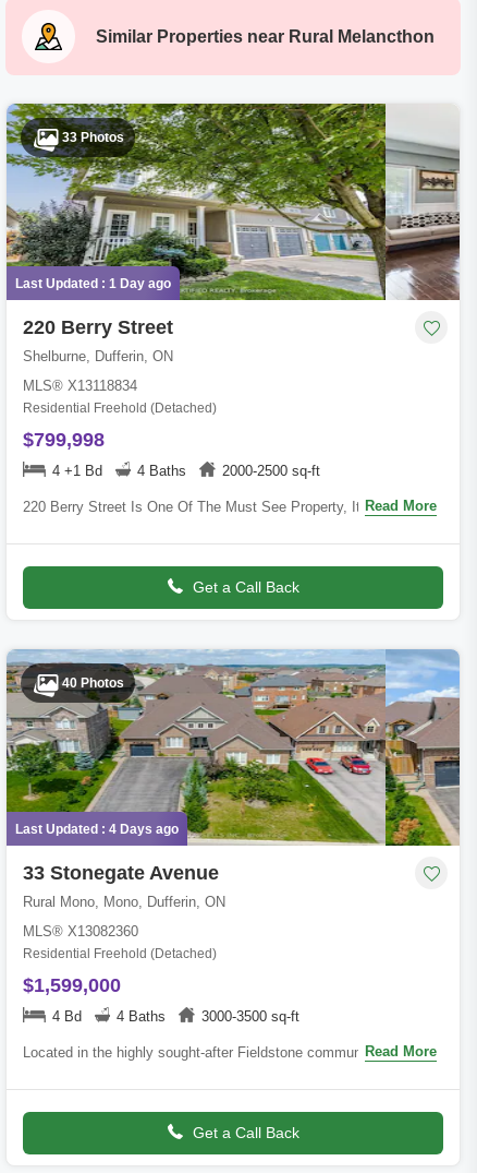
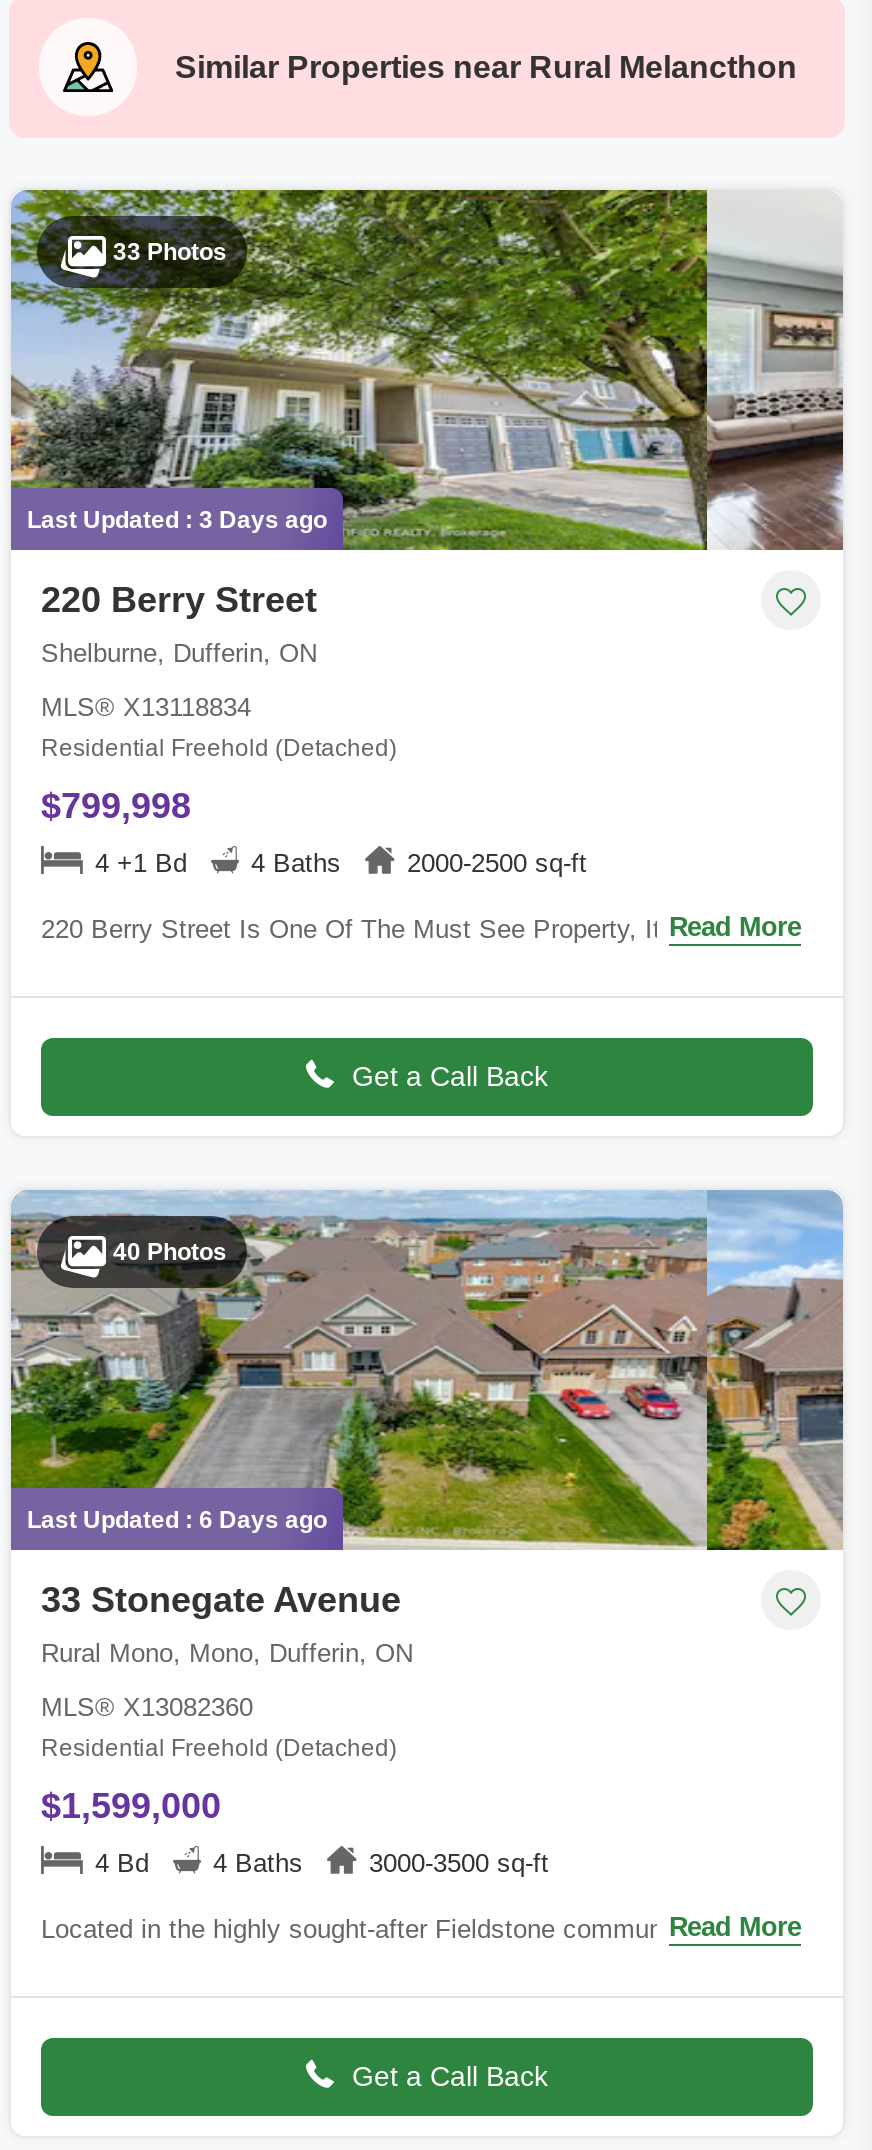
- Last Updated : 1 Day ago
+ Last Updated : 3 Days ago

- Last Updated : 4 Days ago
+ Last Updated : 6 Days ago
